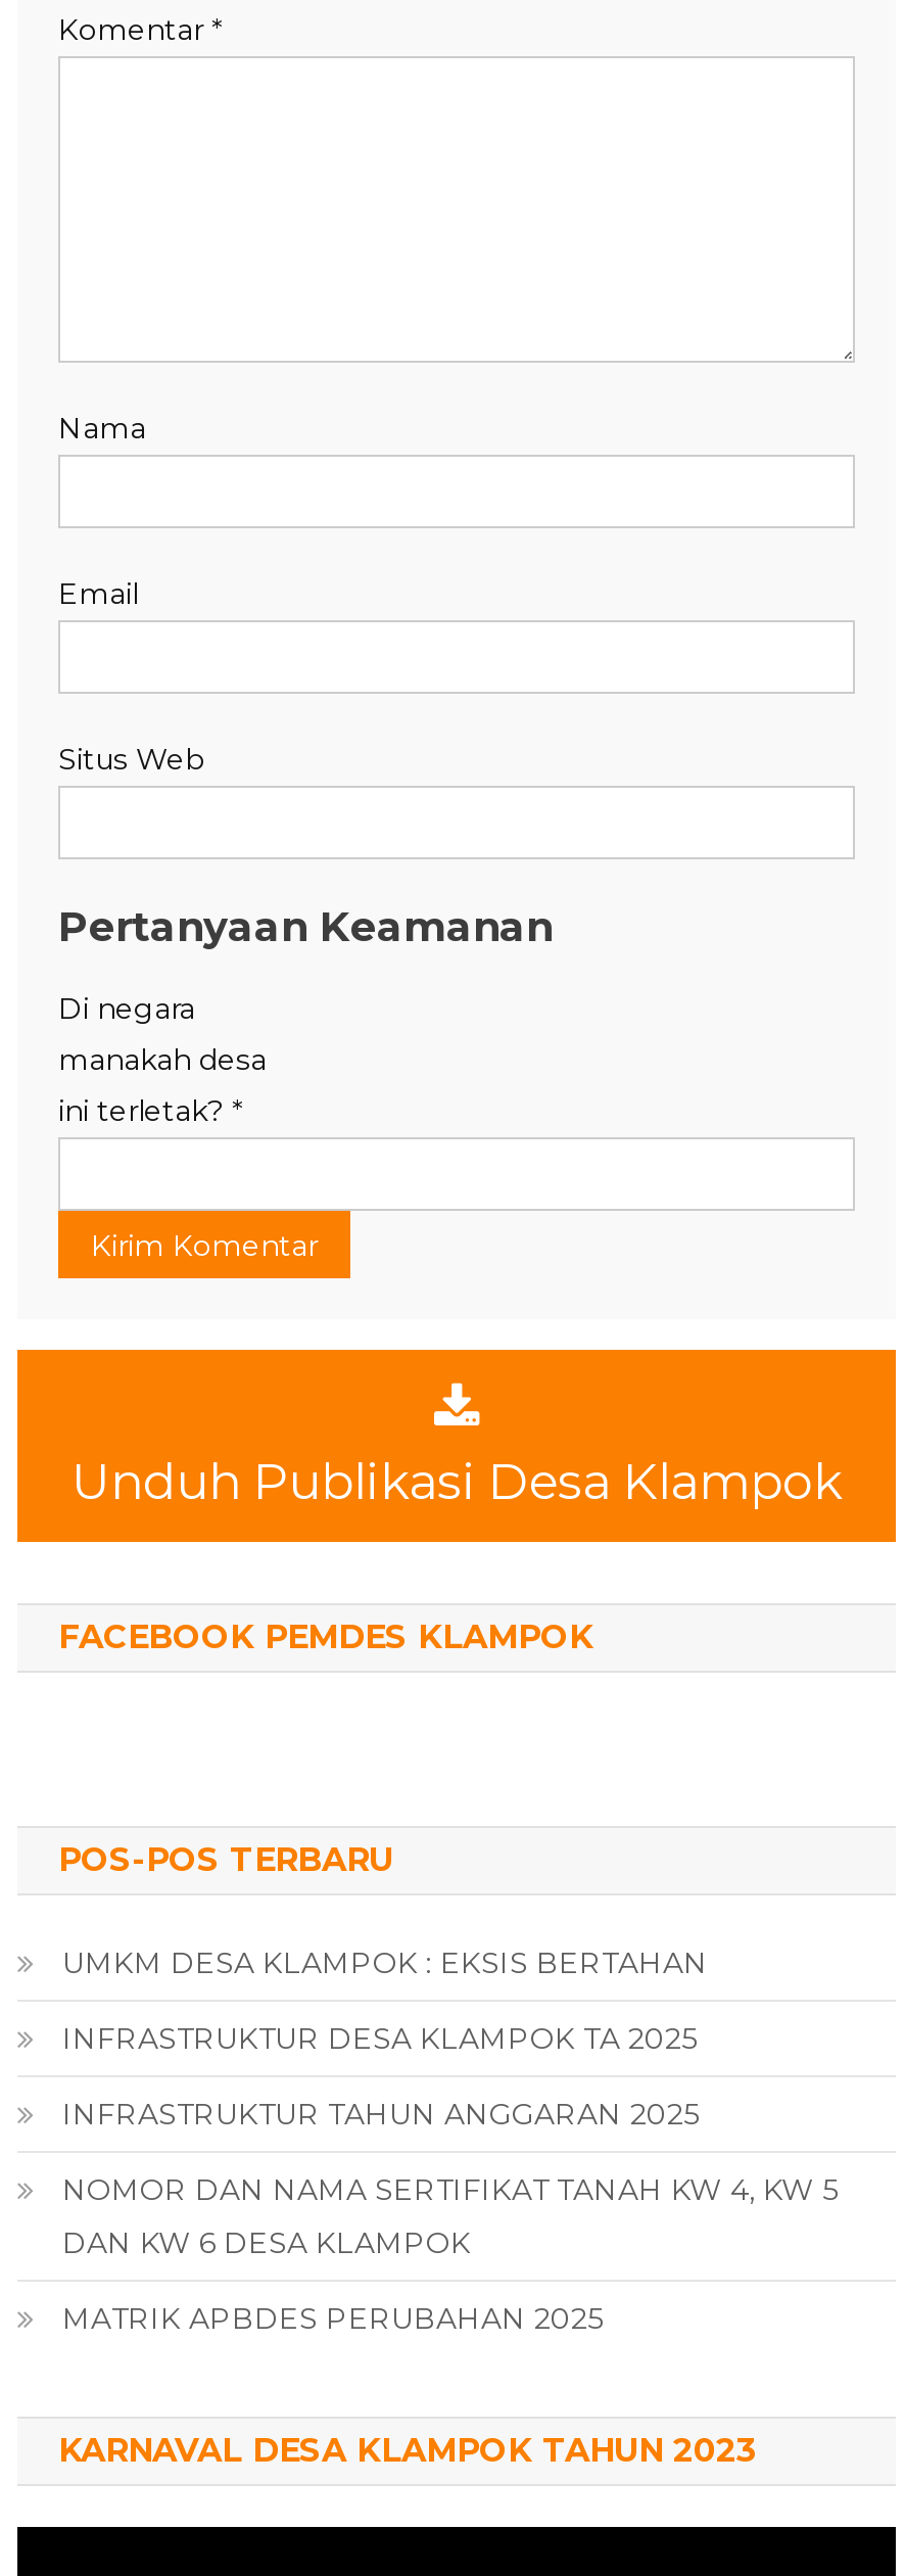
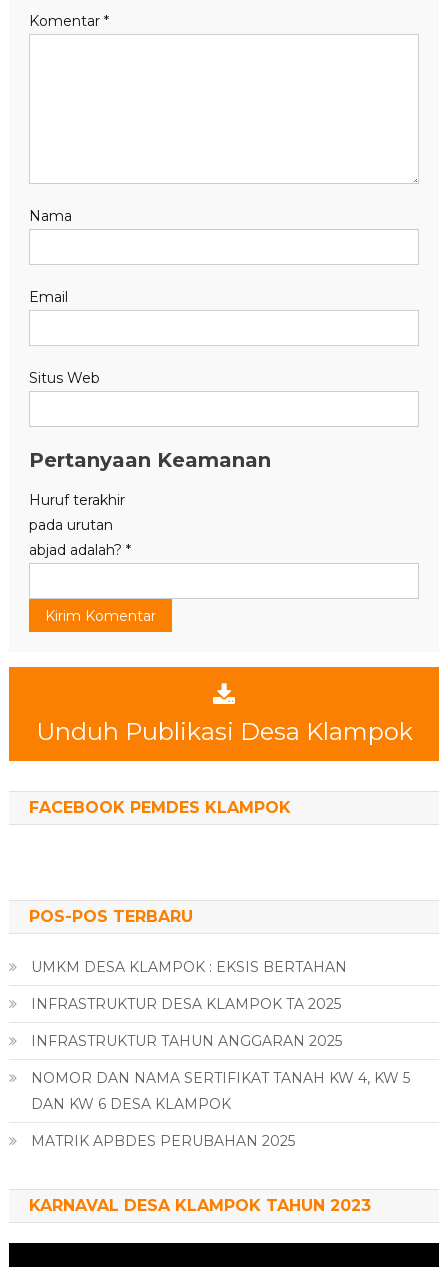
- Di negara
- manakah desa
- ini terletak? *
+ Huruf terakhir
+ pada urutan
+ abjad adalah? *
